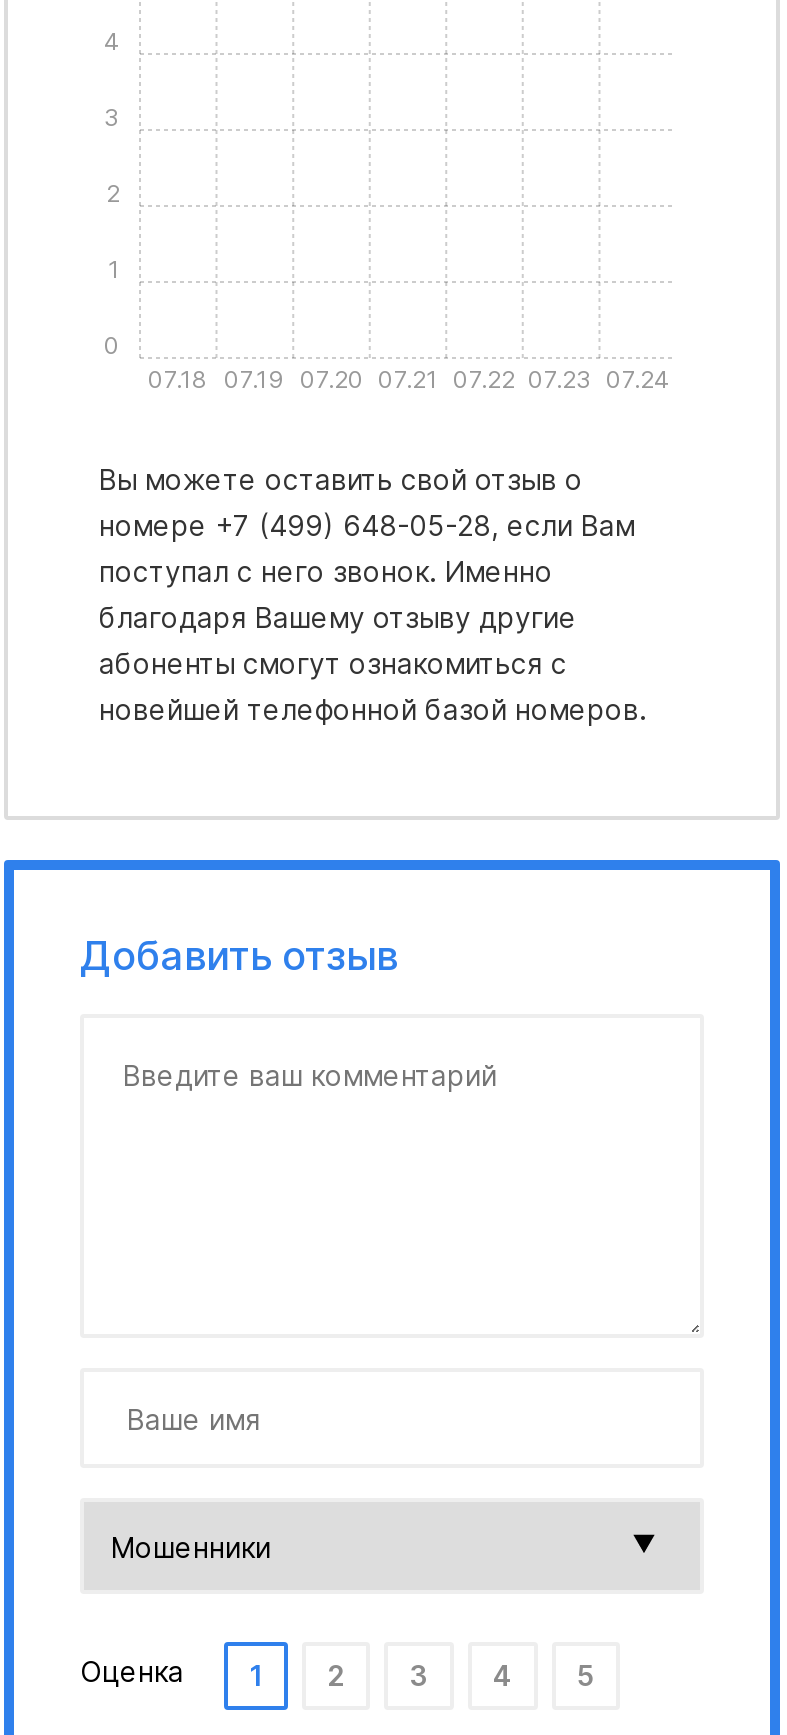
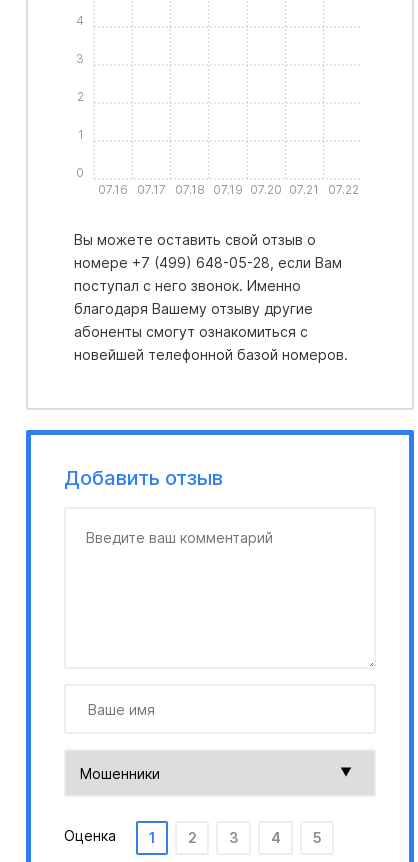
- 07.18 07.19 07.20 07.21 07.22 07.23 07.24
+ 07.16 07.17
+ 07.18 07.19 07.20 07.21 07.22
